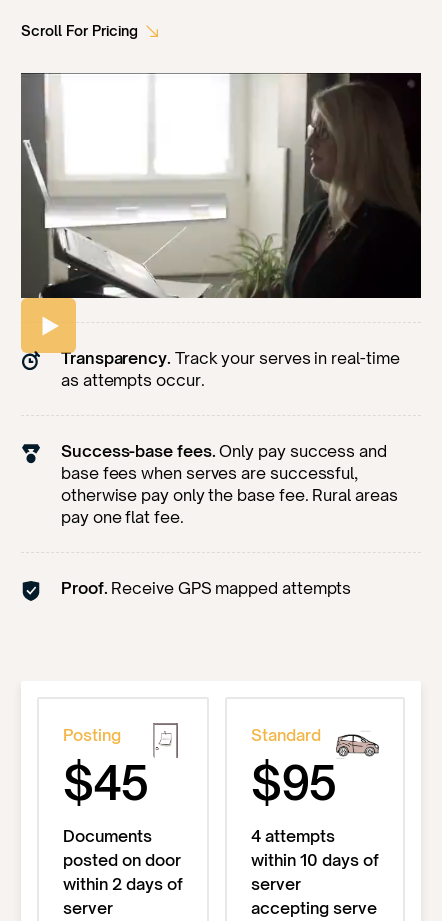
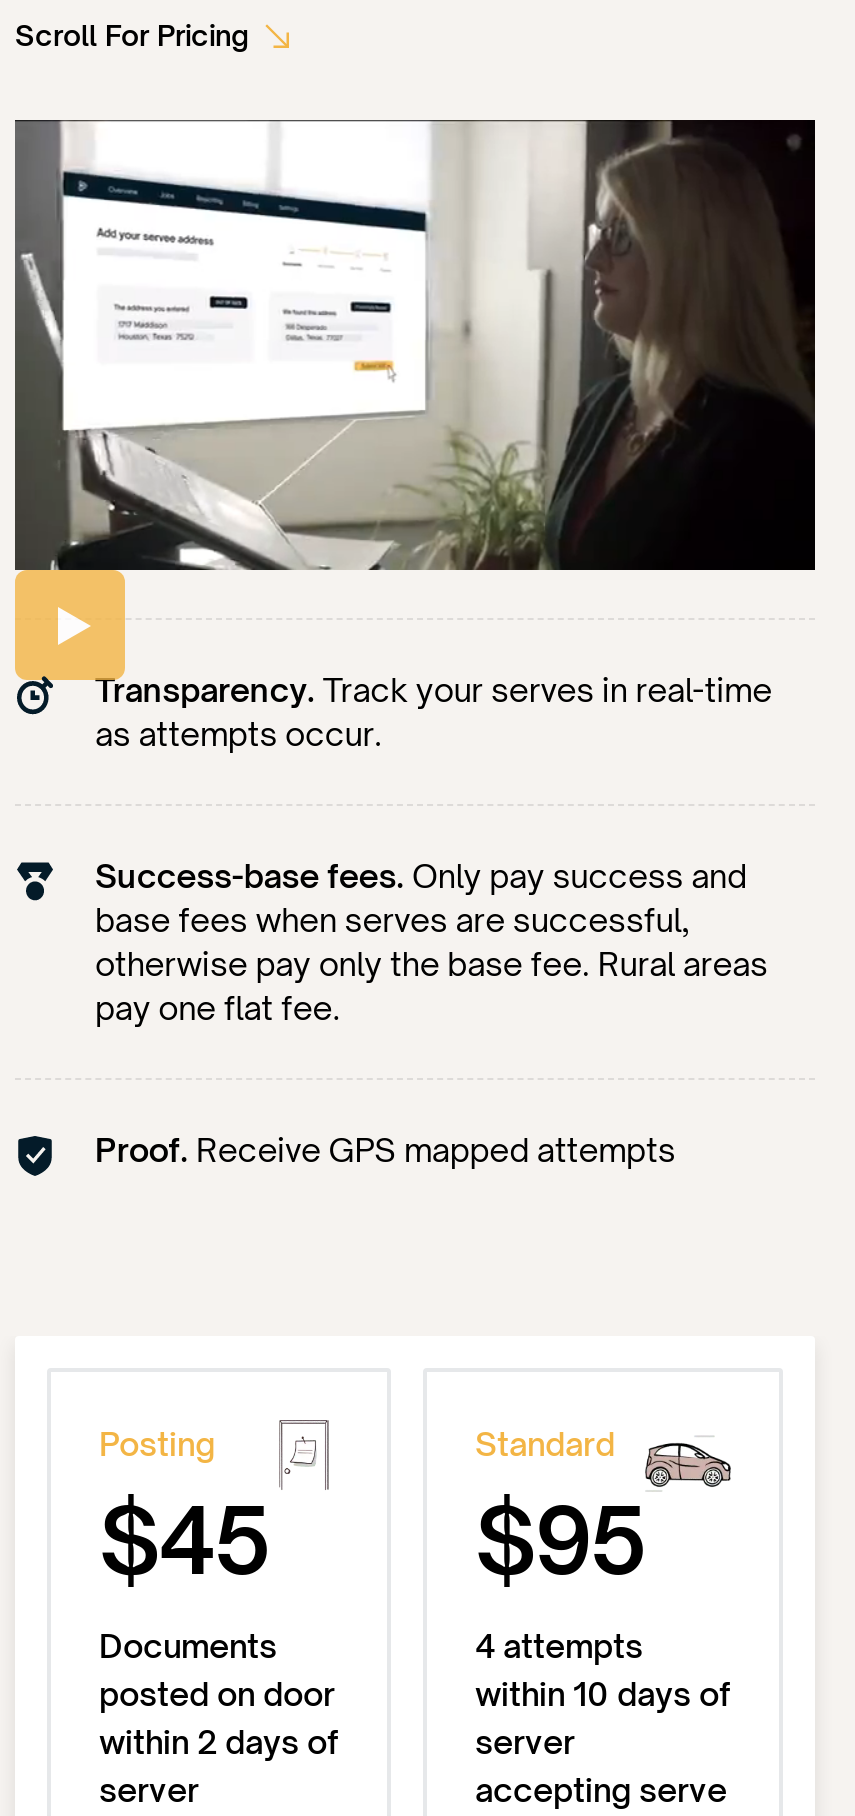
- [image]
+ [image]
